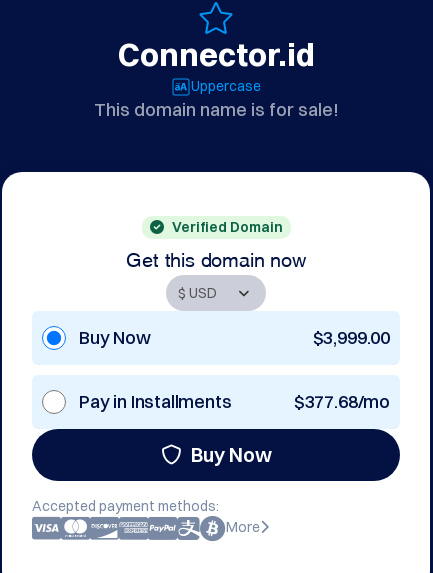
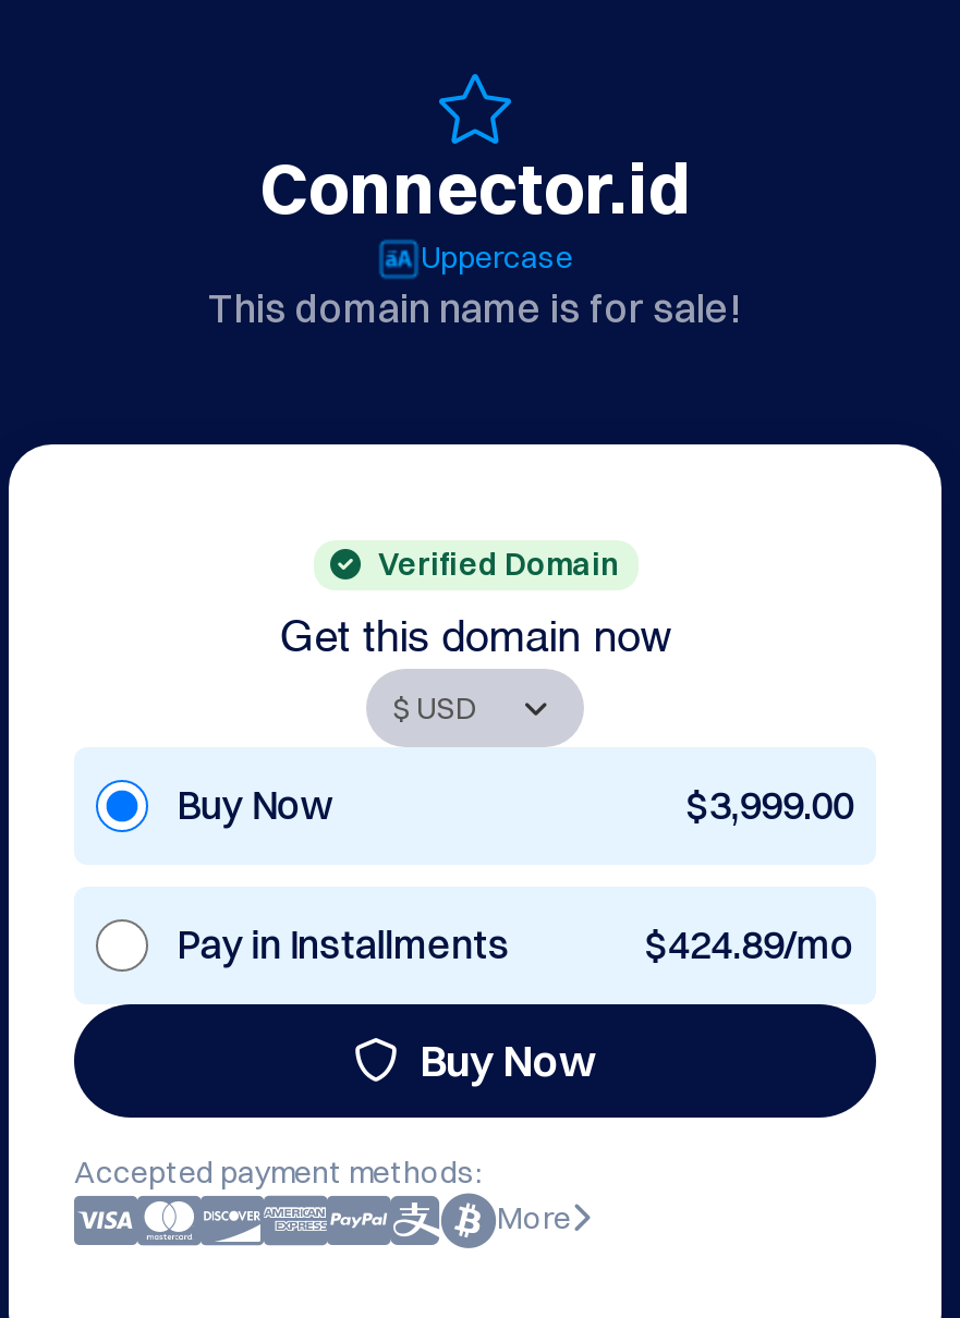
- $377.68/mo
+ $424.89/mo
